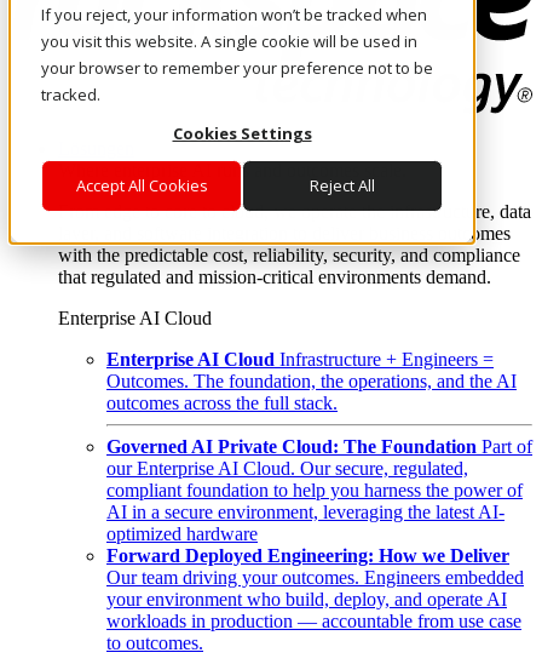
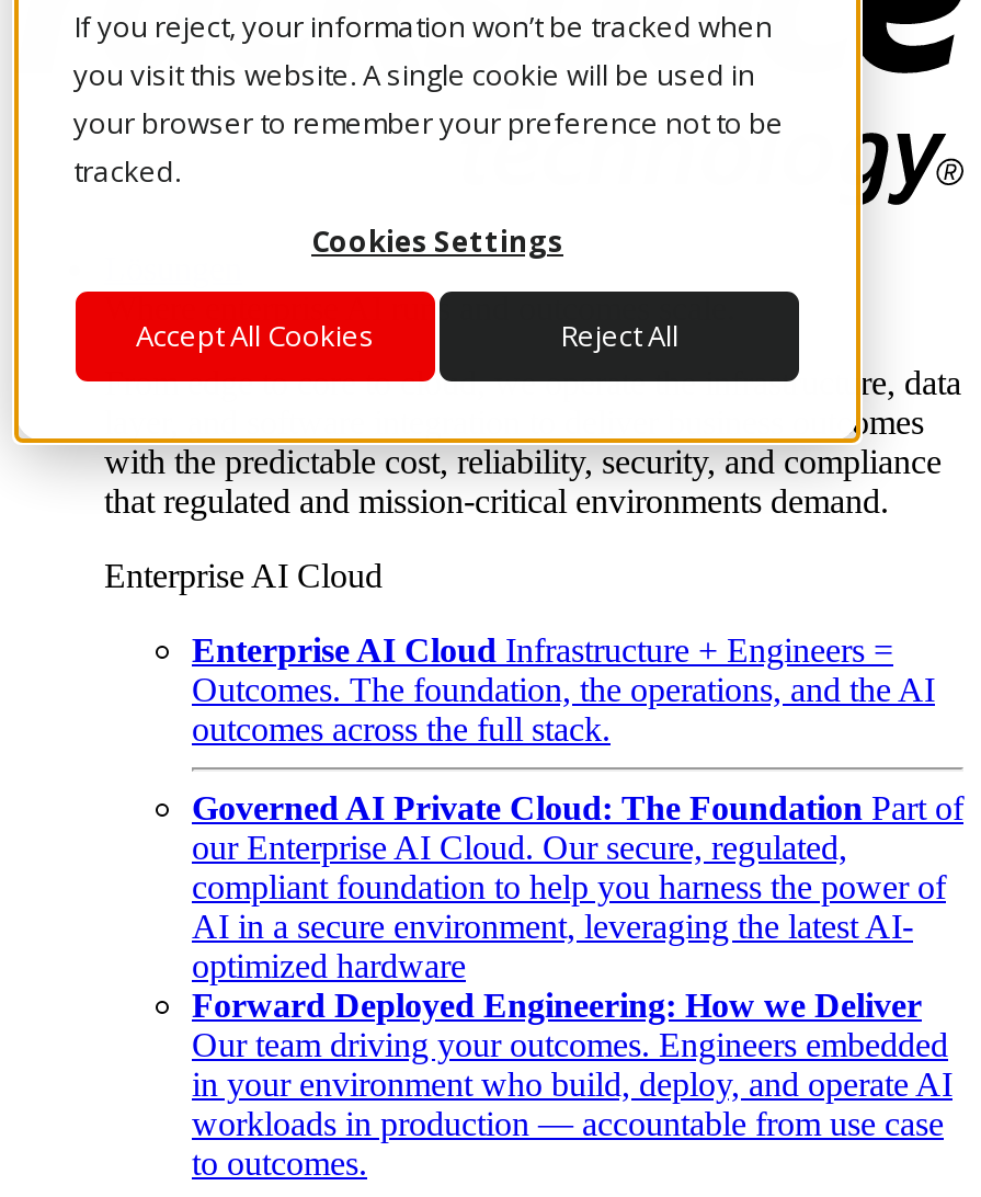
- your environment who build, deploy, and operate AI
+ in your environment who build, deploy, and operate AI
